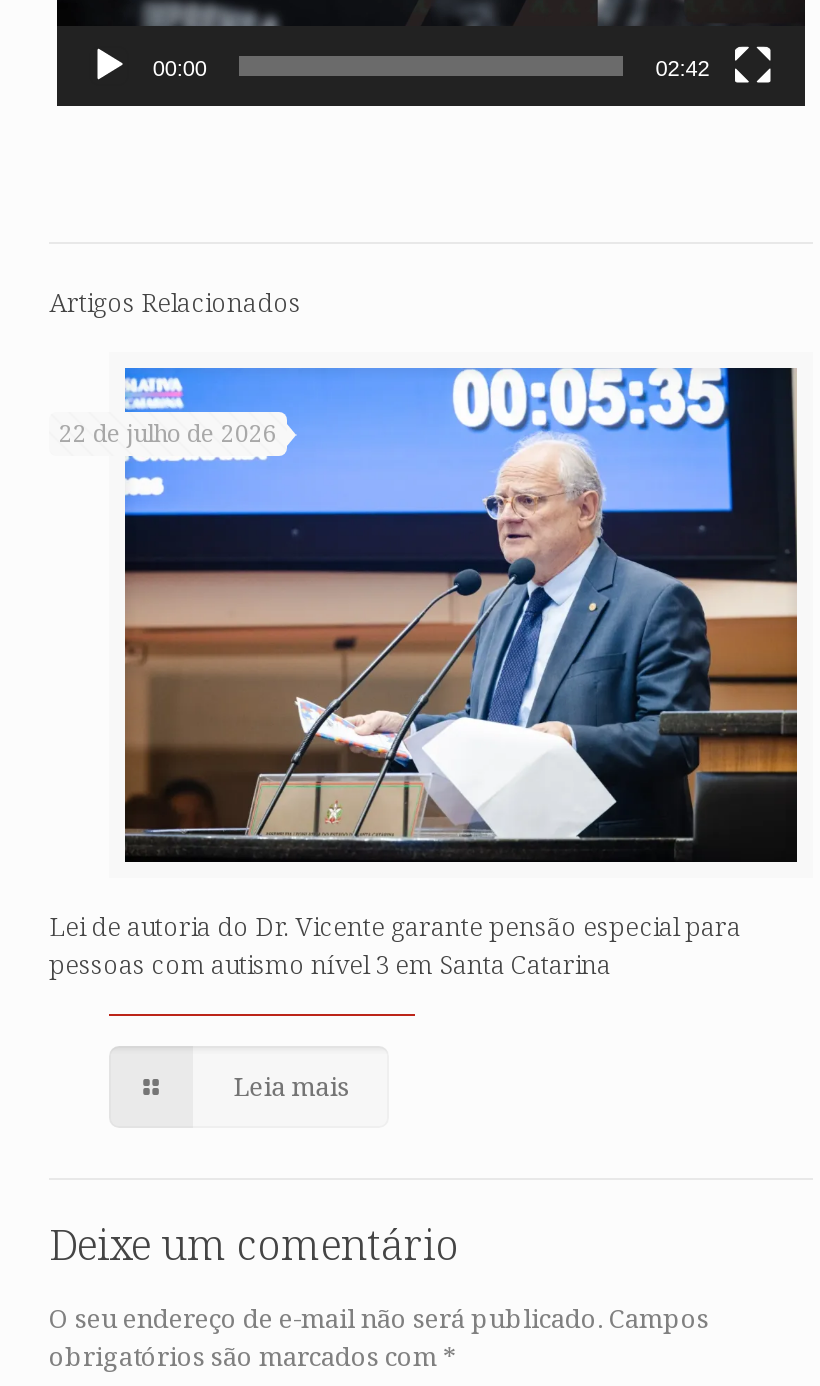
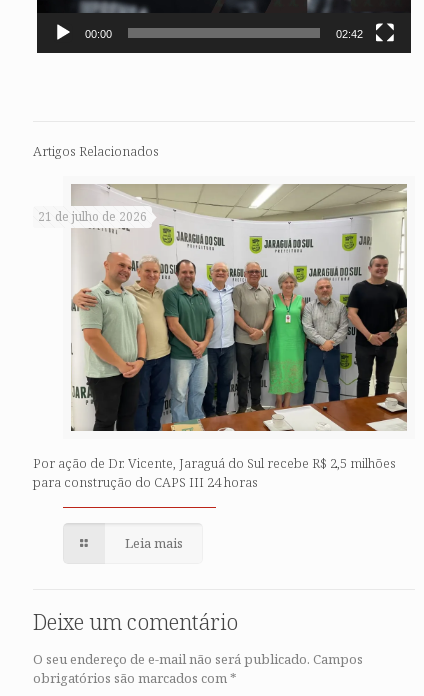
- [image]
- 22 de julho de 2026
+ [image]
+ 21 de julho de 2026

- Lei de autoria do Dr. Vicente garante pensão especial para
- pessoas com autismo nível 3 em Santa Catarina
+ Por ação de Dr. Vicente, Jaraguá do Sul recebe R$ 2,5 milhões
+ para construção do CAPS III 24 horas
